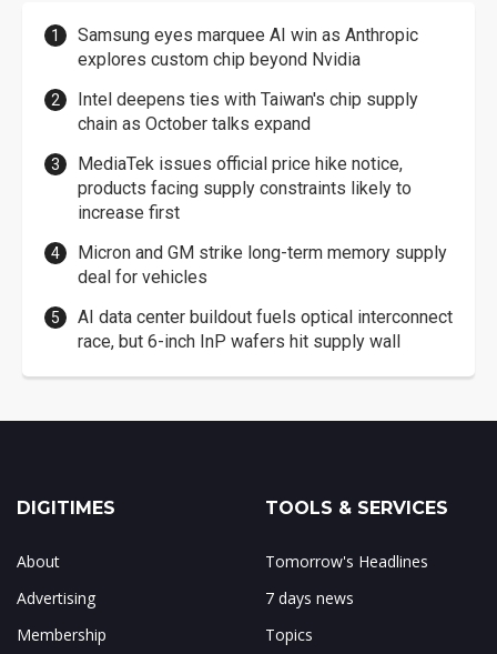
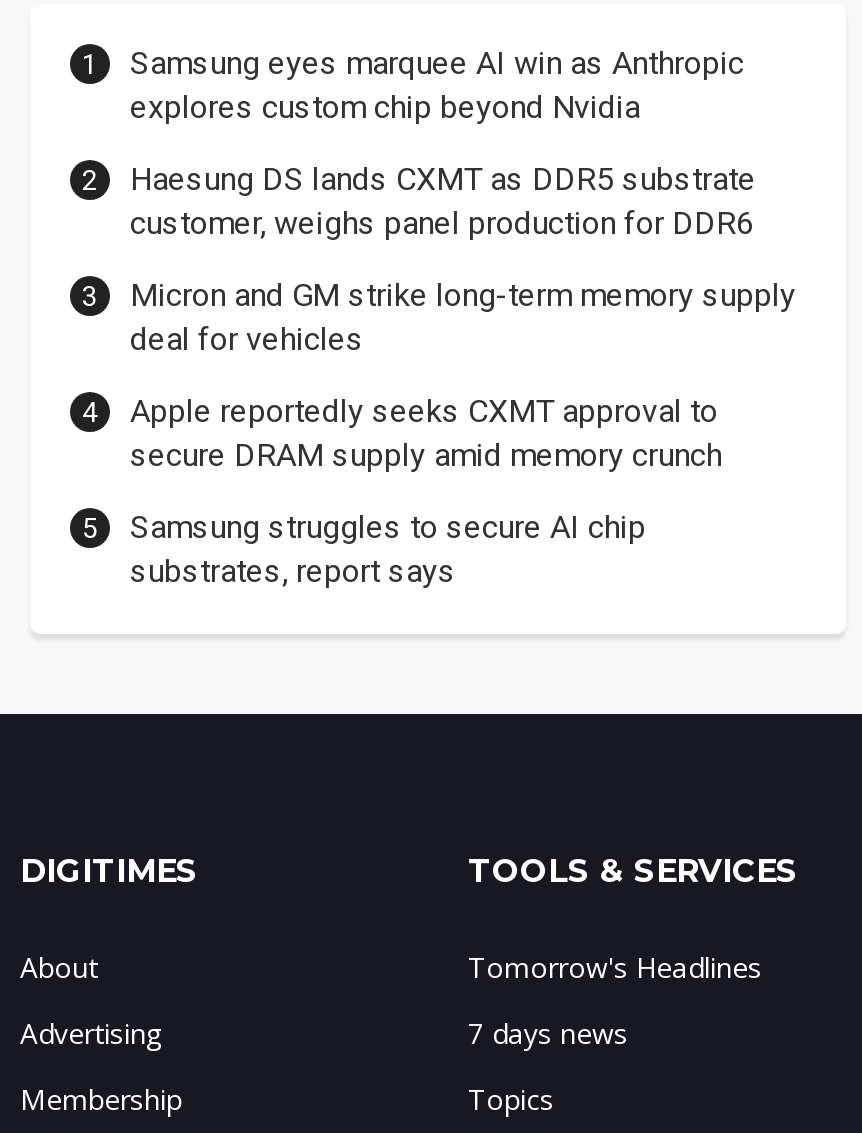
- Intel deepens ties with Taiwan's chip supply
- chain as October talks expand
- MediaTek issues official price hike notice,
- products facing supply constraints likely to
- increase first
+ Haesung DS lands CXMT as DDR5 substrate
+ customer, weighs panel production for DDR6

moved up: Micron and GM strike long-term memory supply | deal for vehicles

- AI data center buildout fuels optical interconnect
- race, but 6-inch InP wafers hit supply wall
+ Apple reportedly seeks CXMT approval to
+ secure DRAM supply amid memory crunch
+ Samsung struggles to secure AI chip
+ substrates, report says
